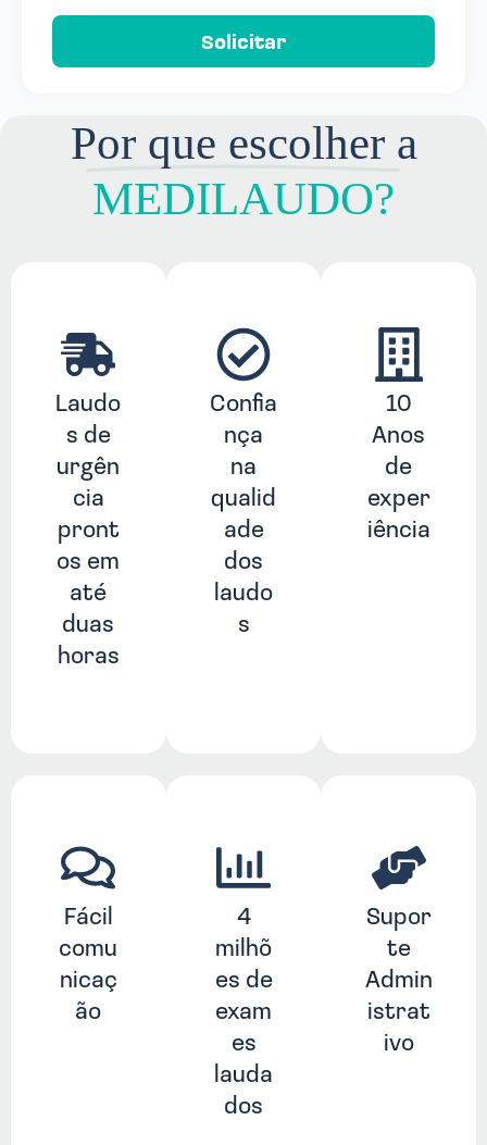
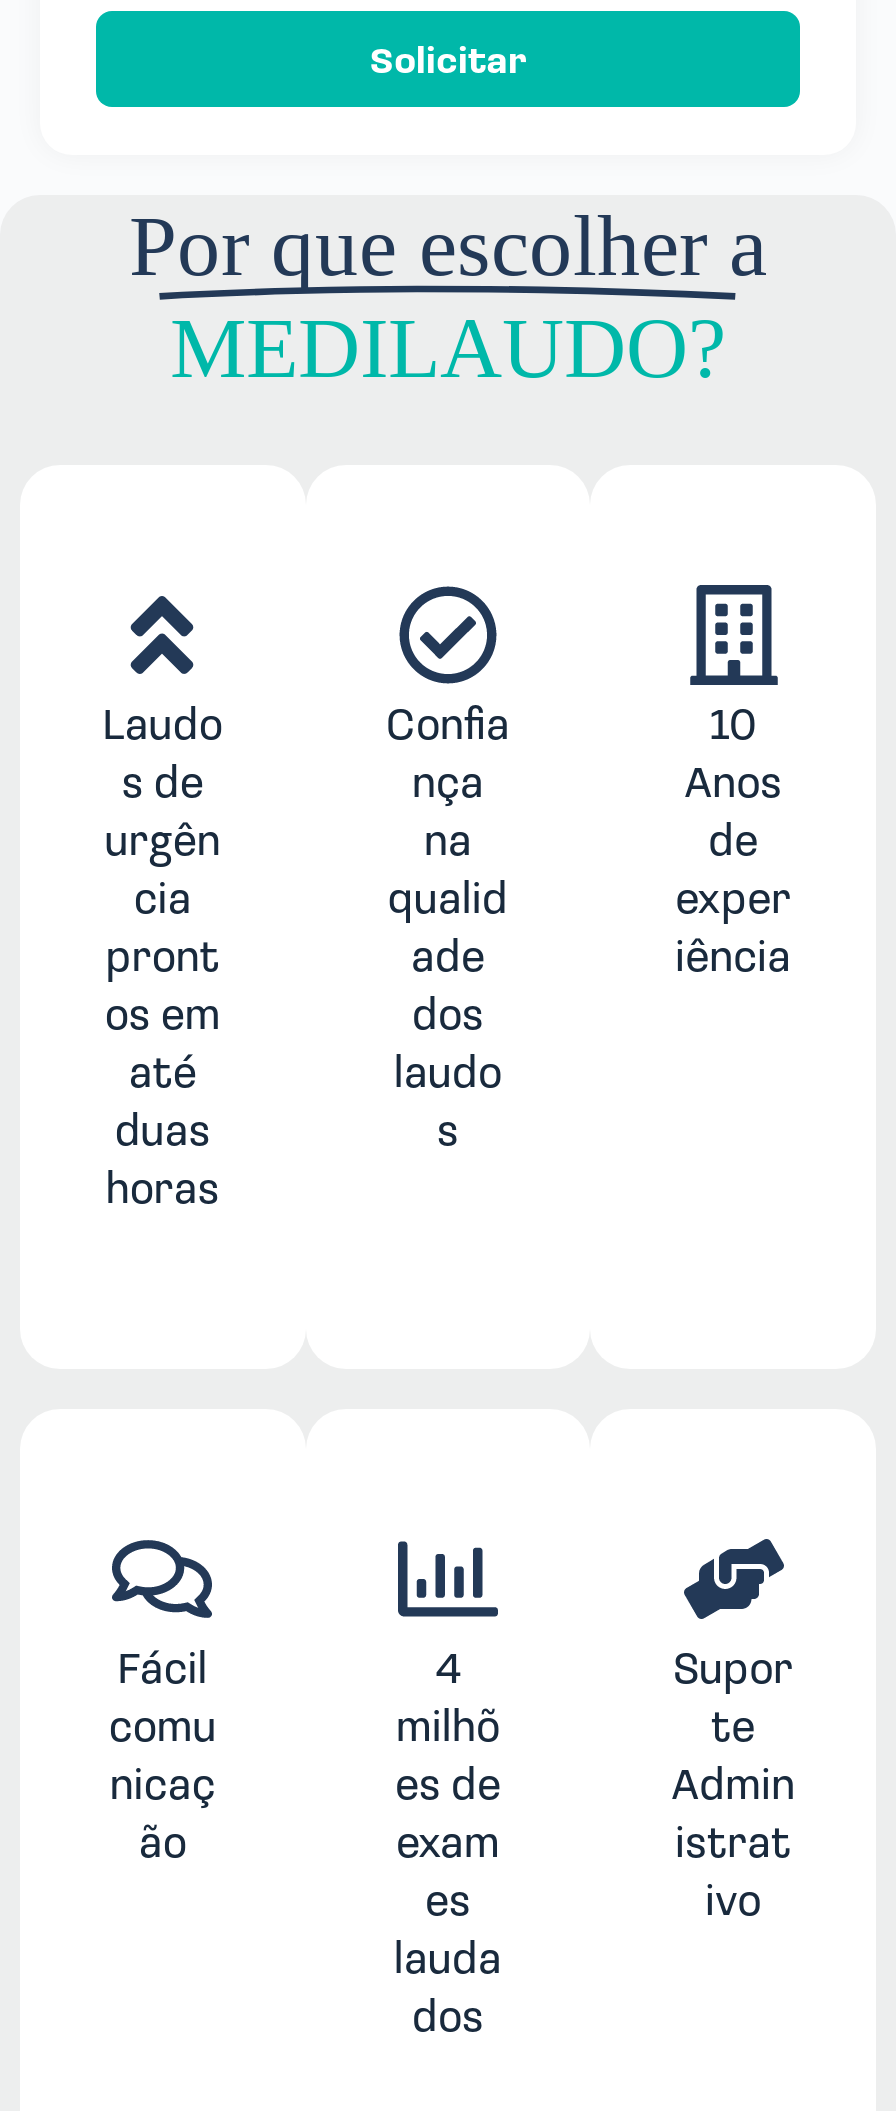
- [image]
+ [image]
